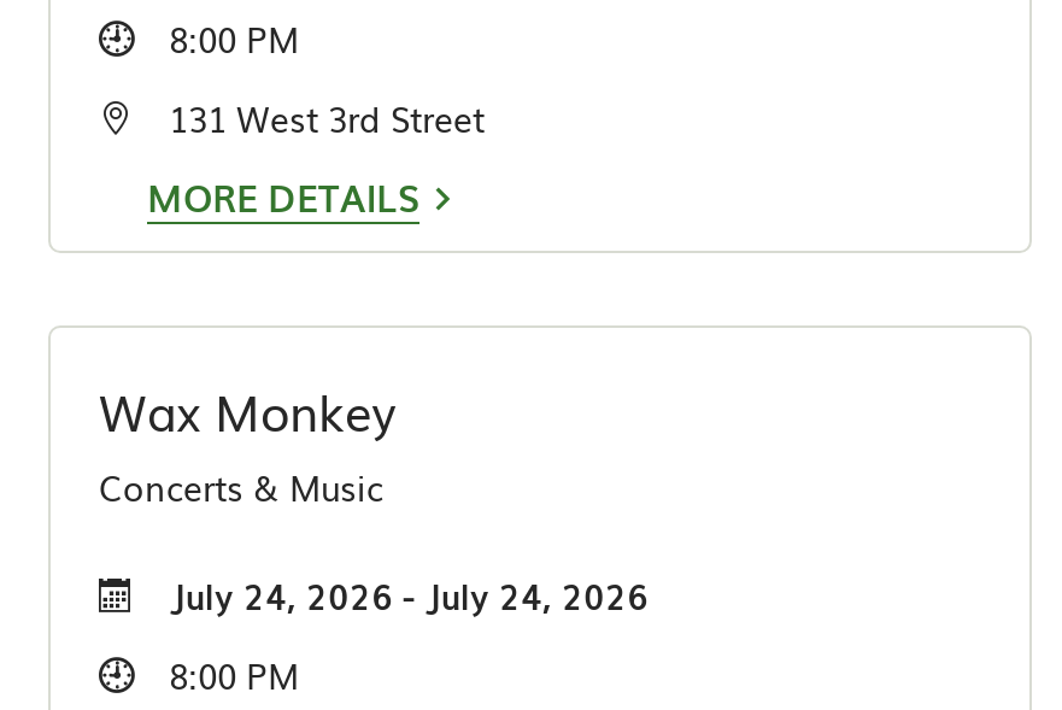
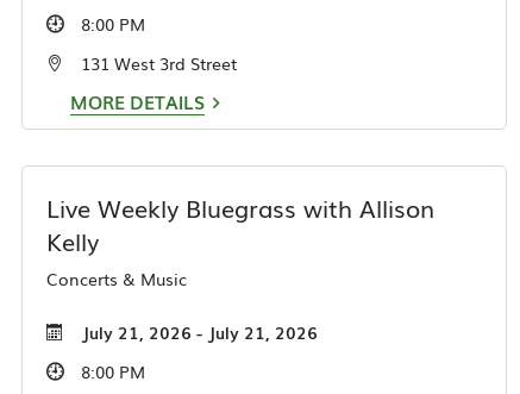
- Wax Monkey
+ Live Weekly Bluegrass with Allison
+ Kelly

- July 24, 2026 - July 24, 2026
+ July 21, 2026 - July 21, 2026
